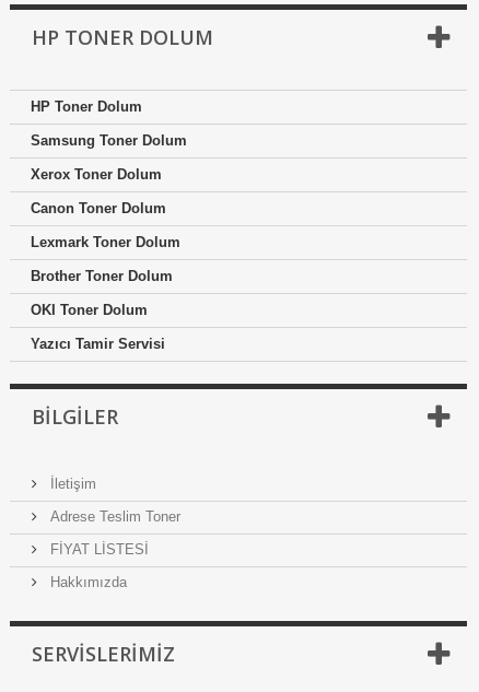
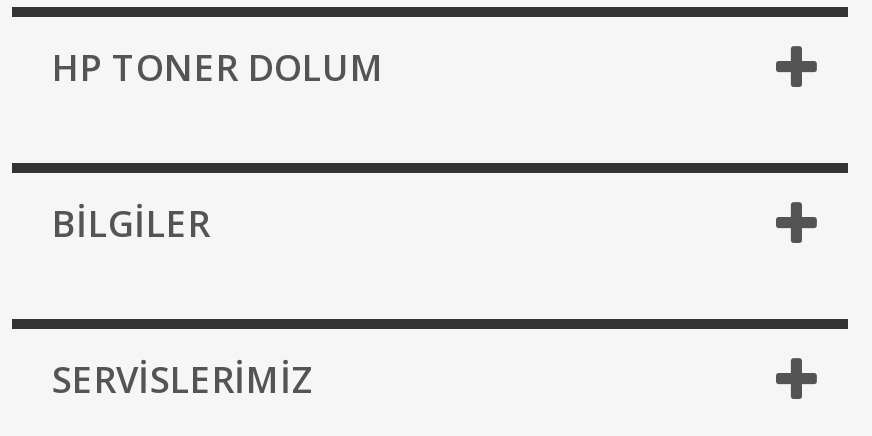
- HP Toner Dolum
- Samsung Toner Dolum
- Xerox Toner Dolum
- Canon Toner Dolum
- Lexmark Toner Dolum
- Brother Toner Dolum
- OKI Toner Dolum
- Yazıcı Tamir Servisi

- İletişim
- Adrese Teslim Toner
- FİYAT LİSTESİ
- Hakkımızda
